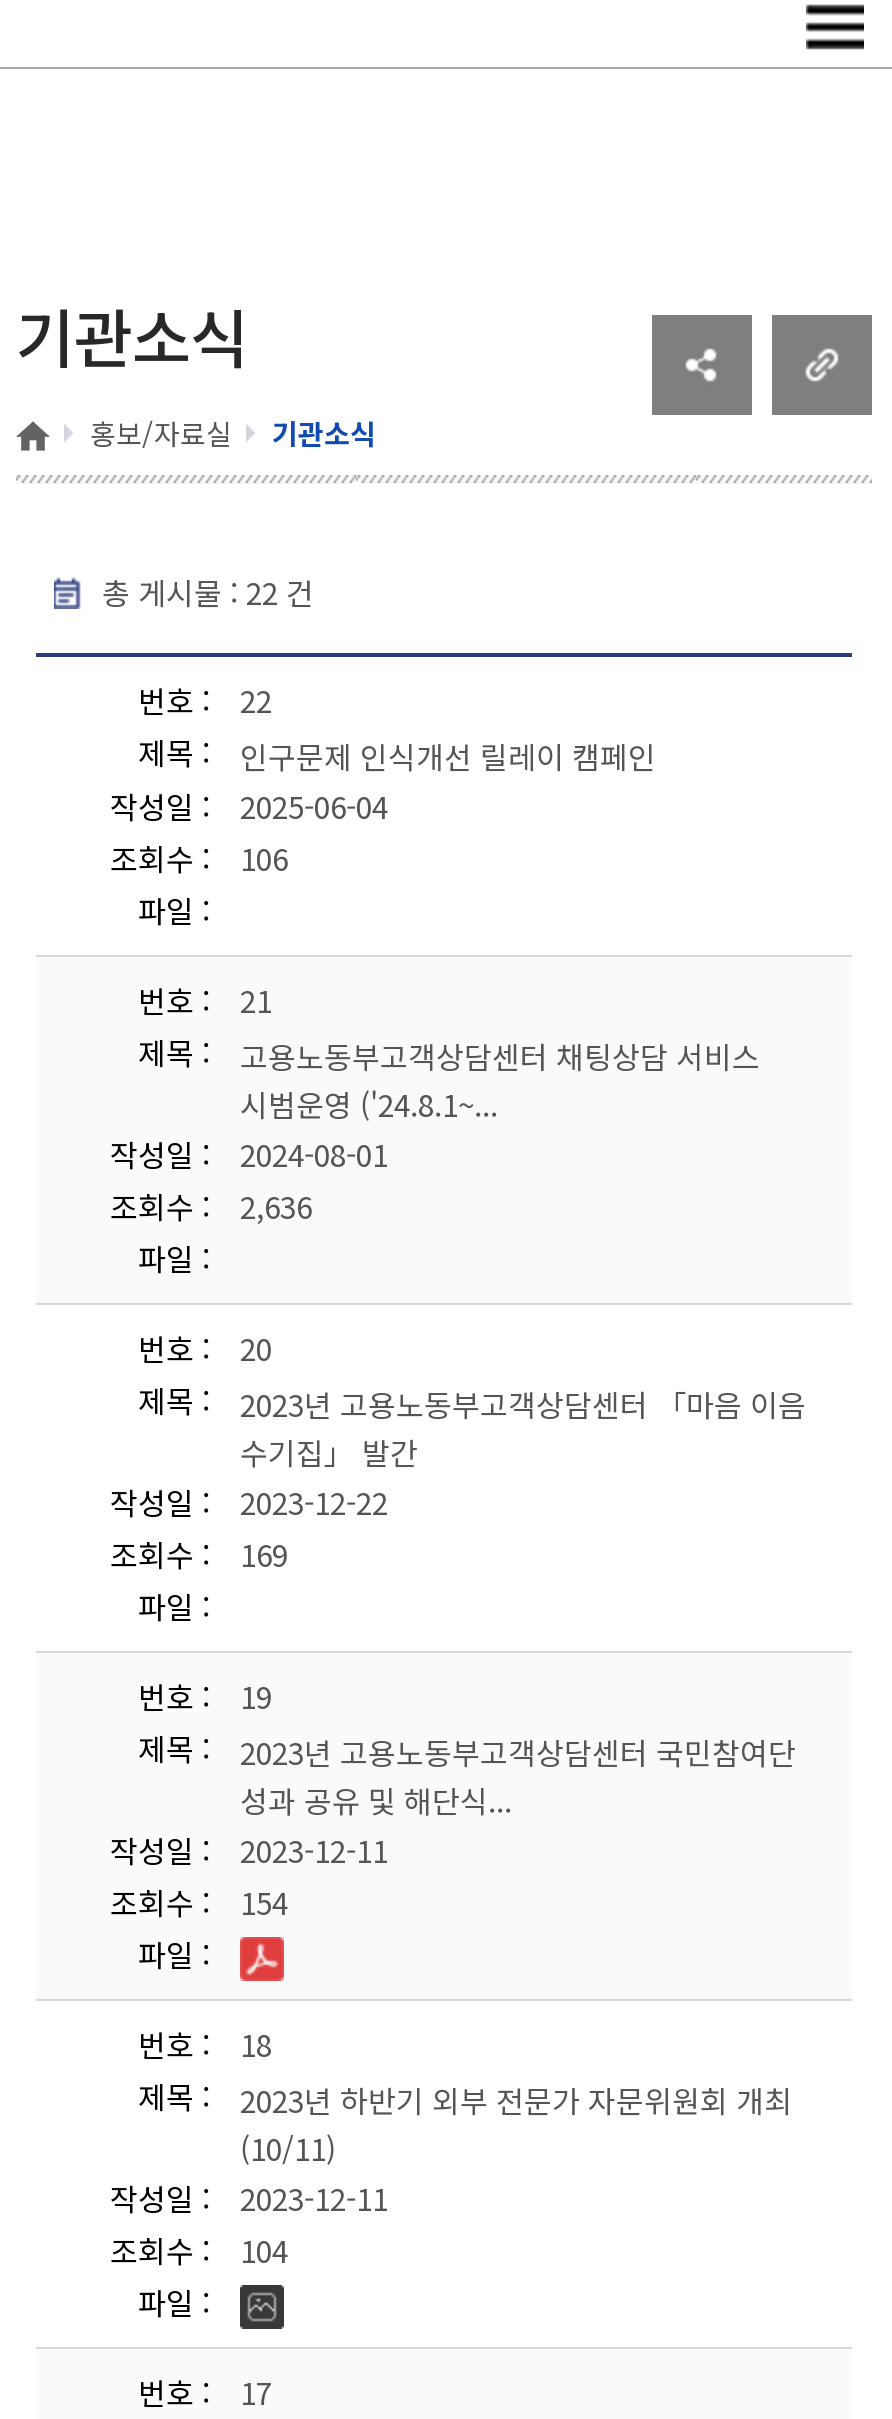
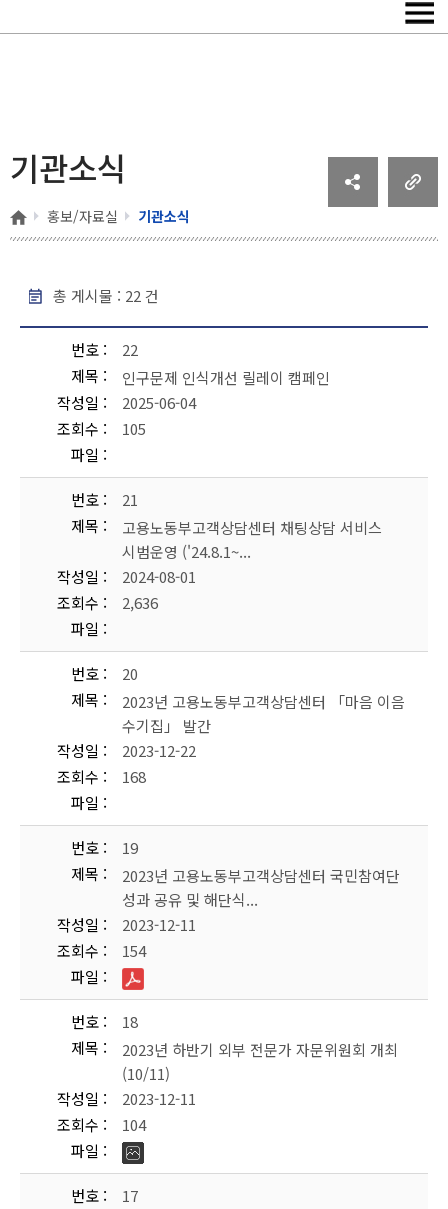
- 조회수 106
+ 조회수 105

- 조회수 169
+ 조회수 168
